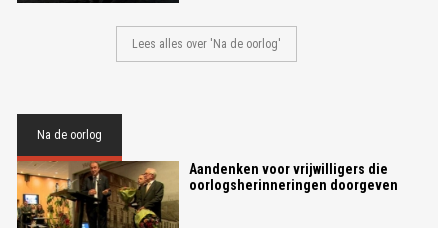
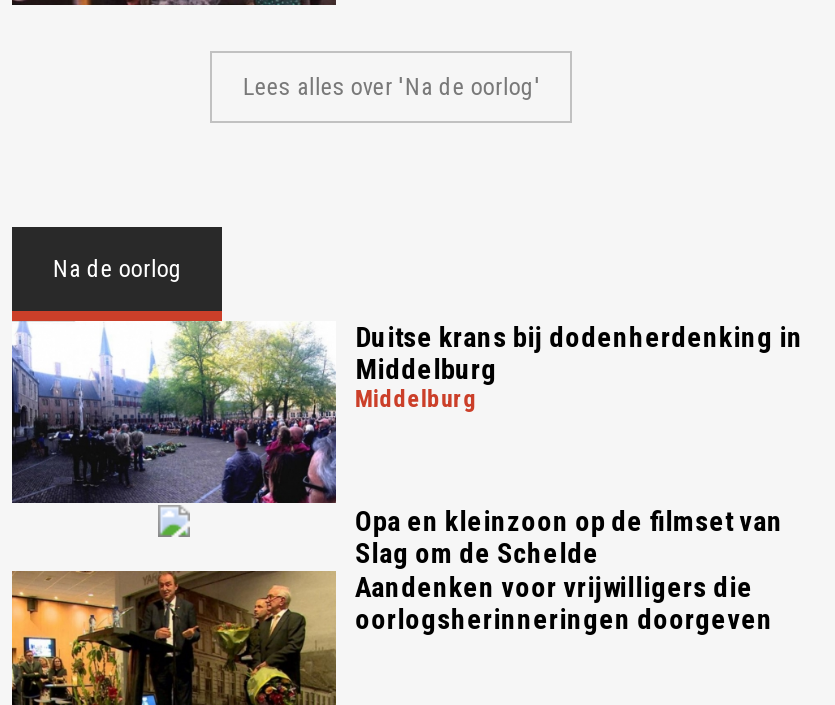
+ [image]
+ Duitse krans bij dodenherdenking in
+ Middelburg
+ middelburg

+ Opa en kleinzoon op de filmset van
+ Slag om de Schelde
